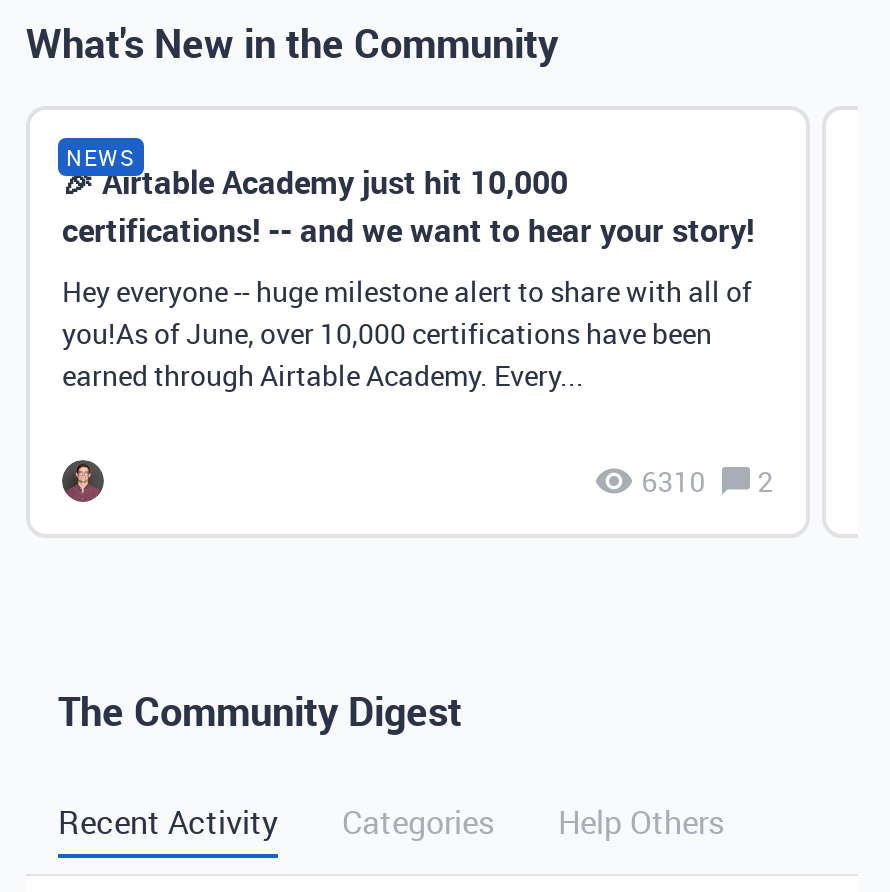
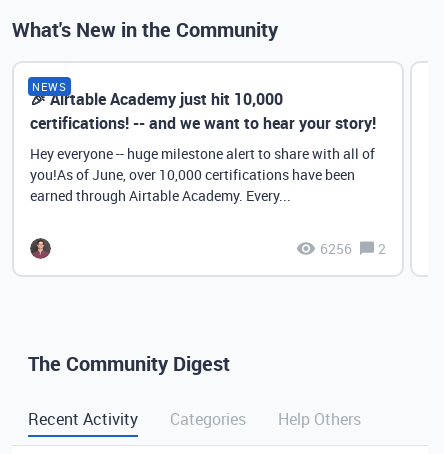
- 6310 2
+ 6256 2
